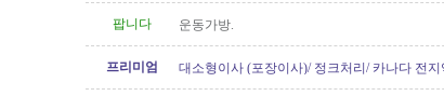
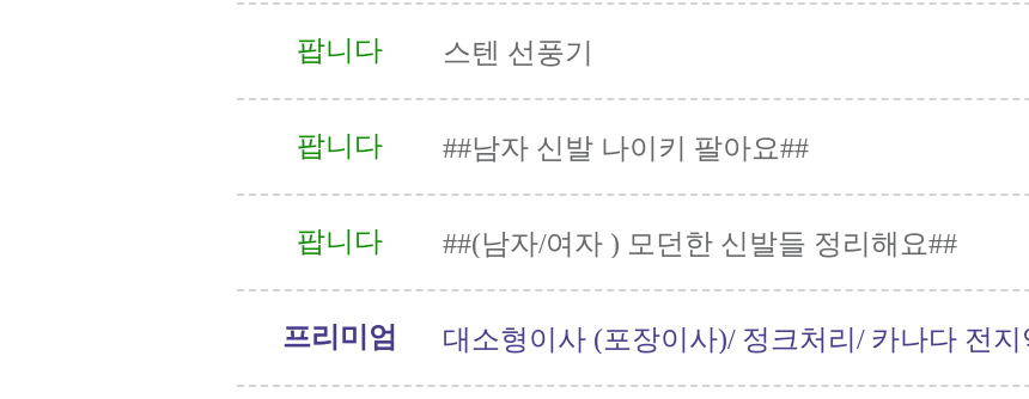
- 운동가방.
+ 스텐 선풍기
+ 팝니다
+ ##남자 신발 나이키 팔아요##
+ 팝니다
+ ##(남자/여자 ) 모던한 신발들 정리해요##
